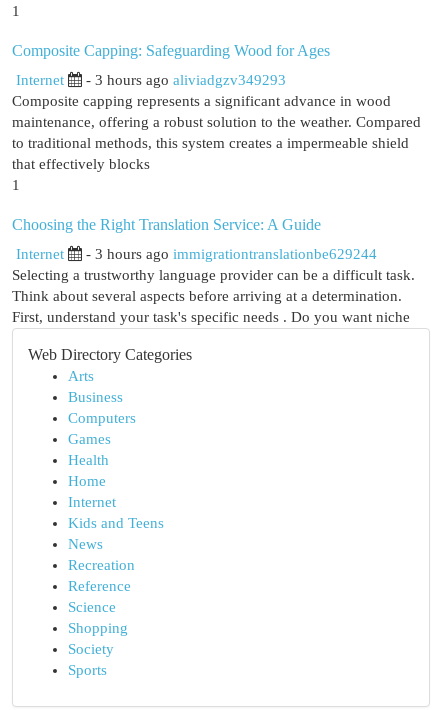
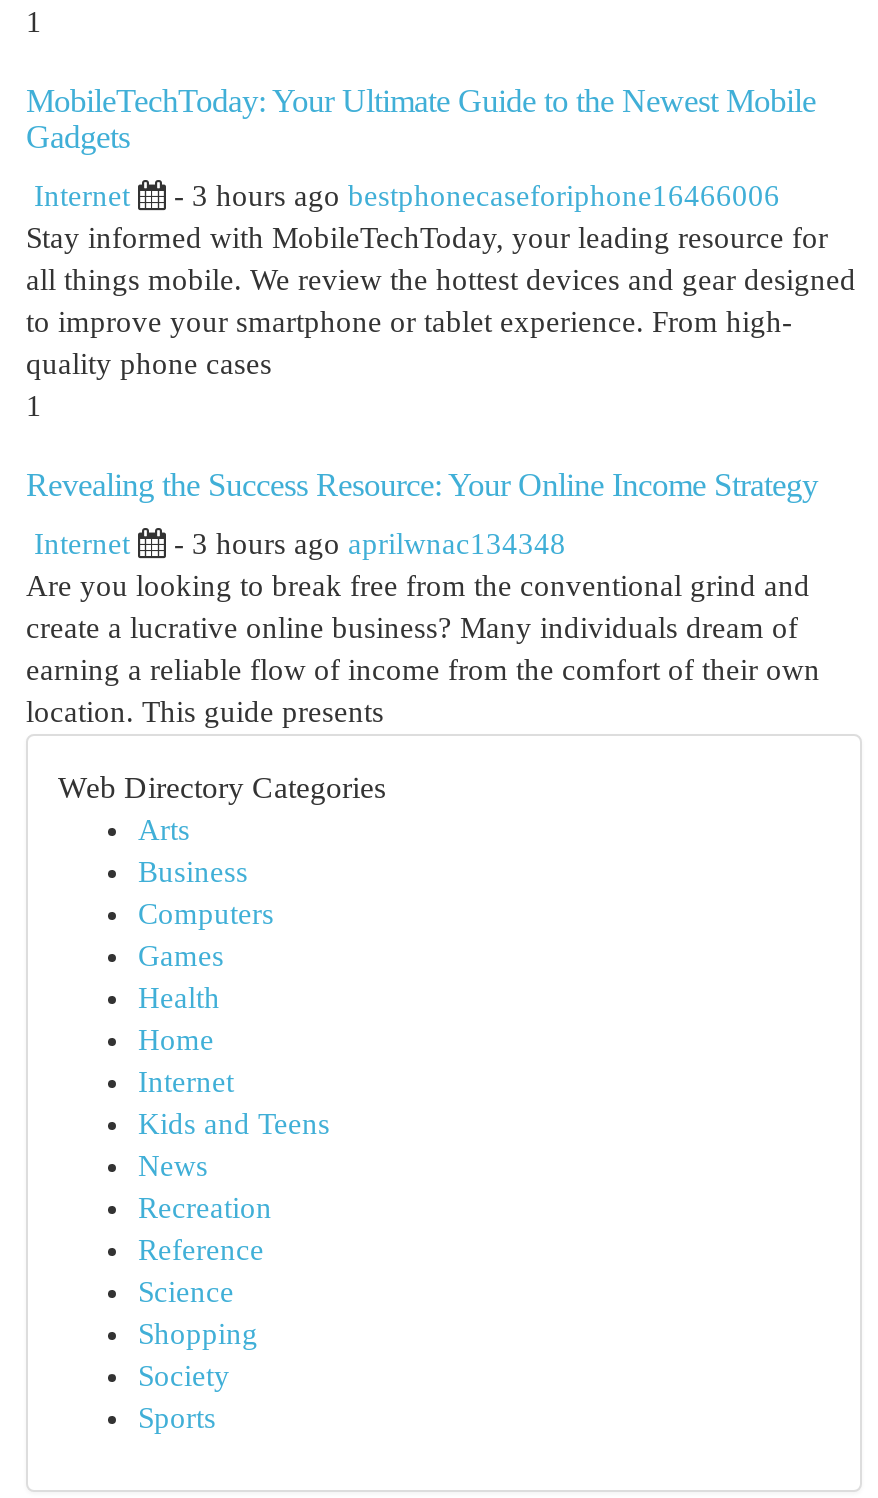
- Composite Capping: Safeguarding Wood for Ages
+ MobileTechToday: Your Ultimate Guide to the Newest Mobile
+ Gadgets

- - 3 hours ago aliviadgzv349293
- Composite capping represents a significant advance in wood
- maintenance, offering a robust solution to the weather. Compared
- to traditional methods, this system creates a impermeable shield
- that effectively blocks
+ - 3 hours ago bestphonecaseforiphone16466006
+ Stay informed with MobileTechToday, your leading resource for
+ all things mobile. We review the hottest devices and gear designed
+ to improve your smartphone or tablet experience. From high-
+ quality phone cases

- Choosing the Right Translation Service: A Guide
+ Revealing the Success Resource: Your Online Income Strategy

- - 3 hours ago immigrationtranslationbe629244
- Selecting a trustworthy language provider can be a difficult task.
- Think about several aspects before arriving at a determination.
- First, understand your task's specific needs . Do you want niche
+ - 3 hours ago aprilwnac134348
+ Are you looking to break free from the conventional grind and
+ create a lucrative online business? Many individuals dream of
+ earning a reliable flow of income from the comfort of their own
+ location. This guide presents
